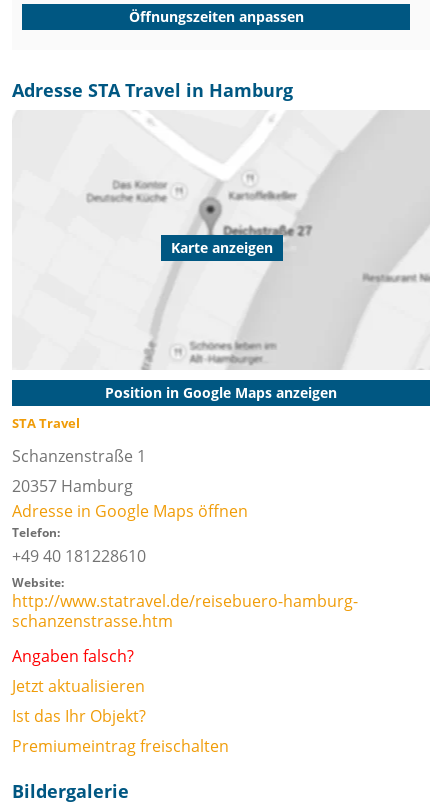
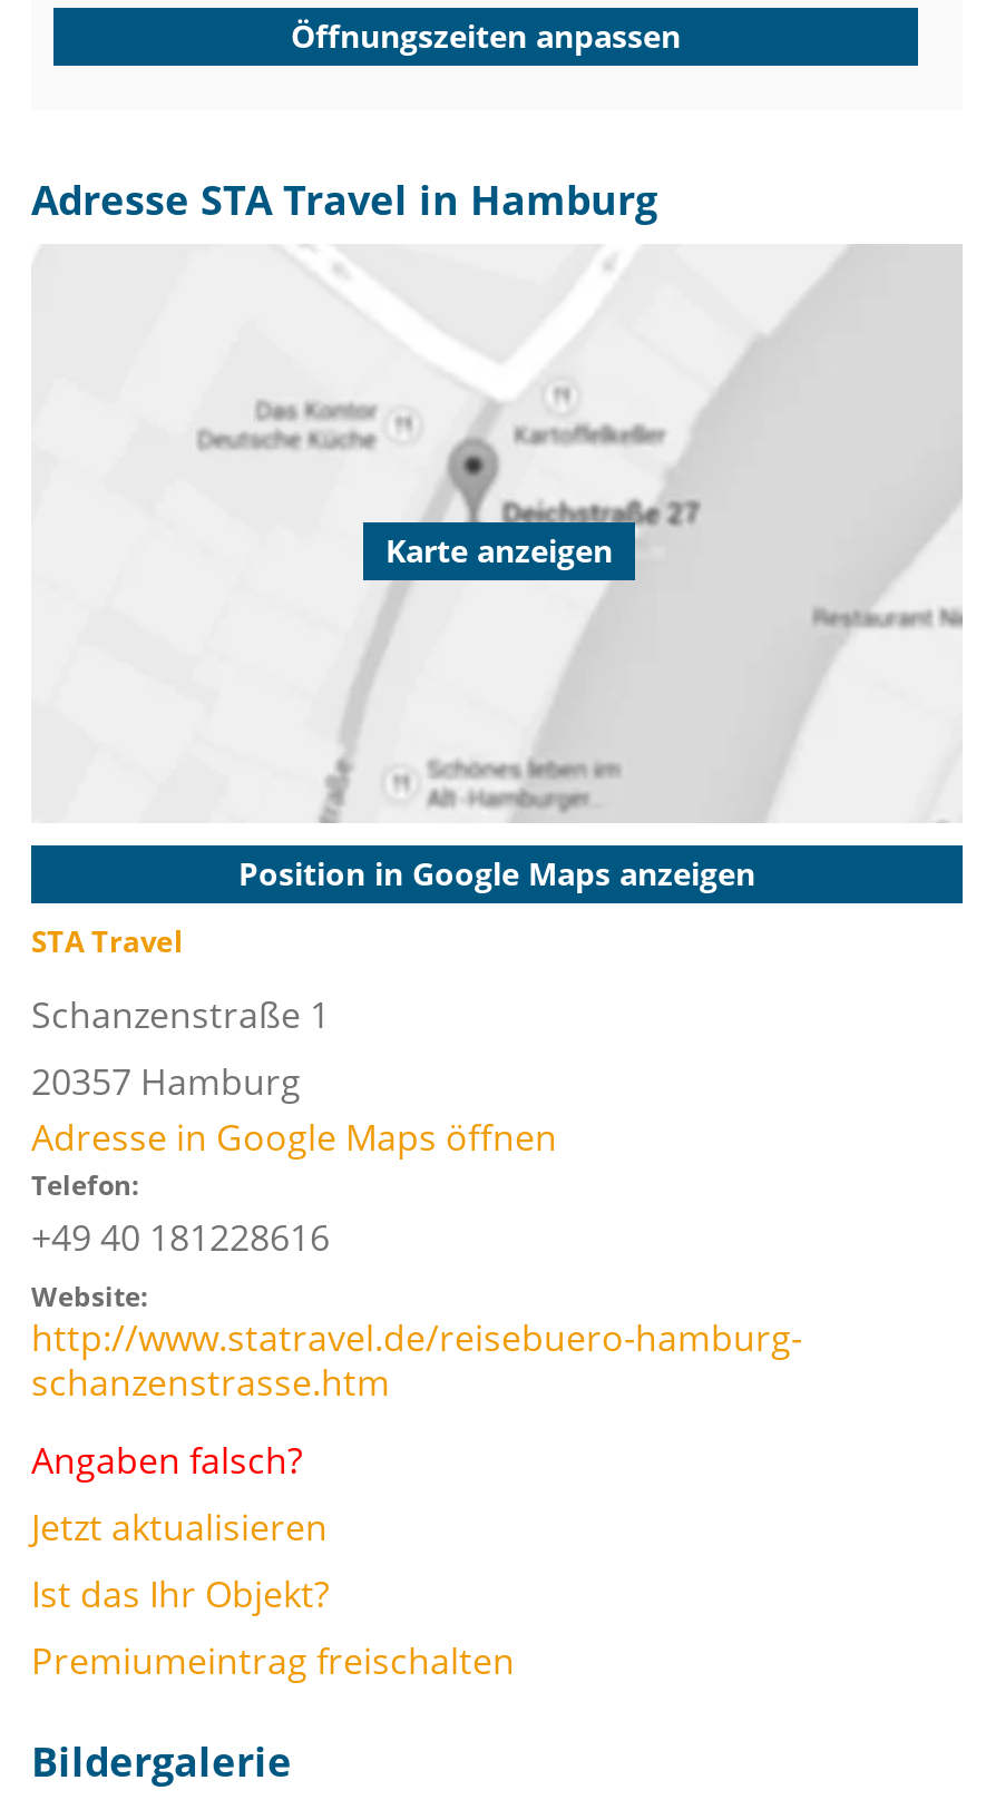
- +49 40 181228610
+ +49 40 181228616
